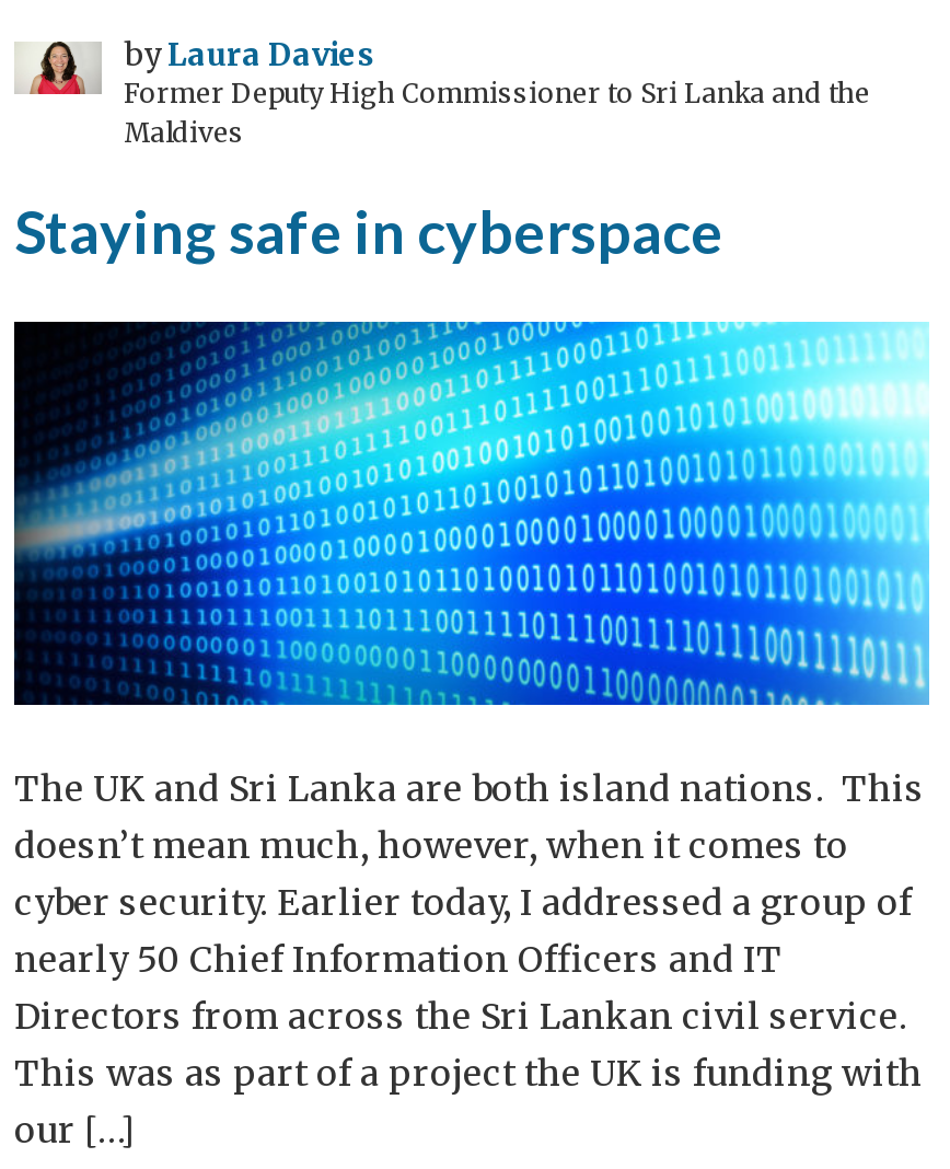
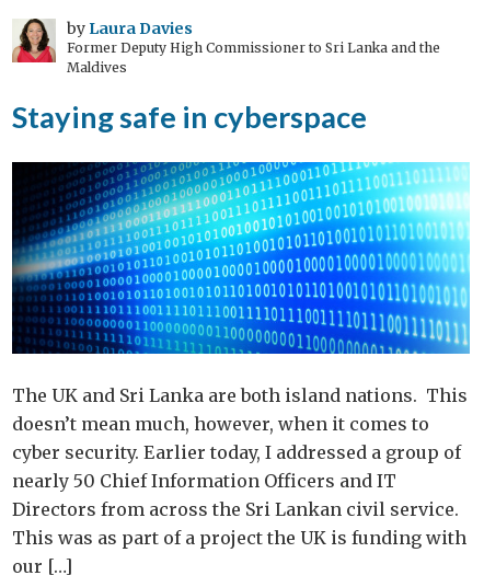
- [image]
+ [image]
